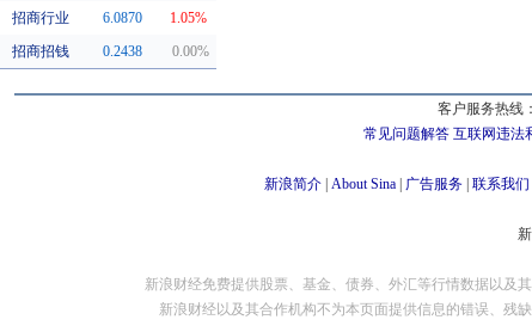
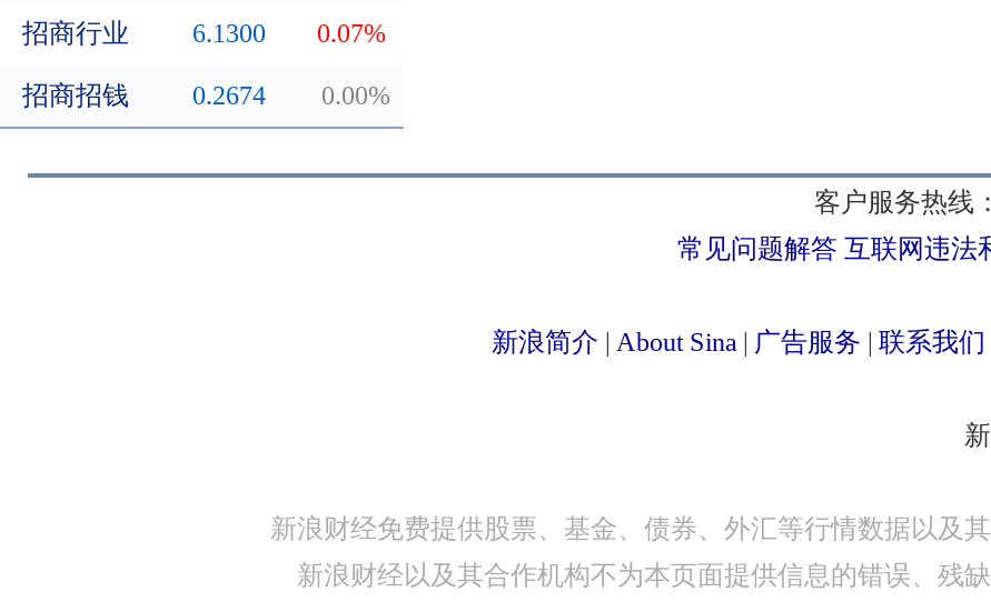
- 6.0870
+ 6.1300

- 1.05%
+ 0.07%

- 0.2438 0.00%
+ 0.2674 0.00%
